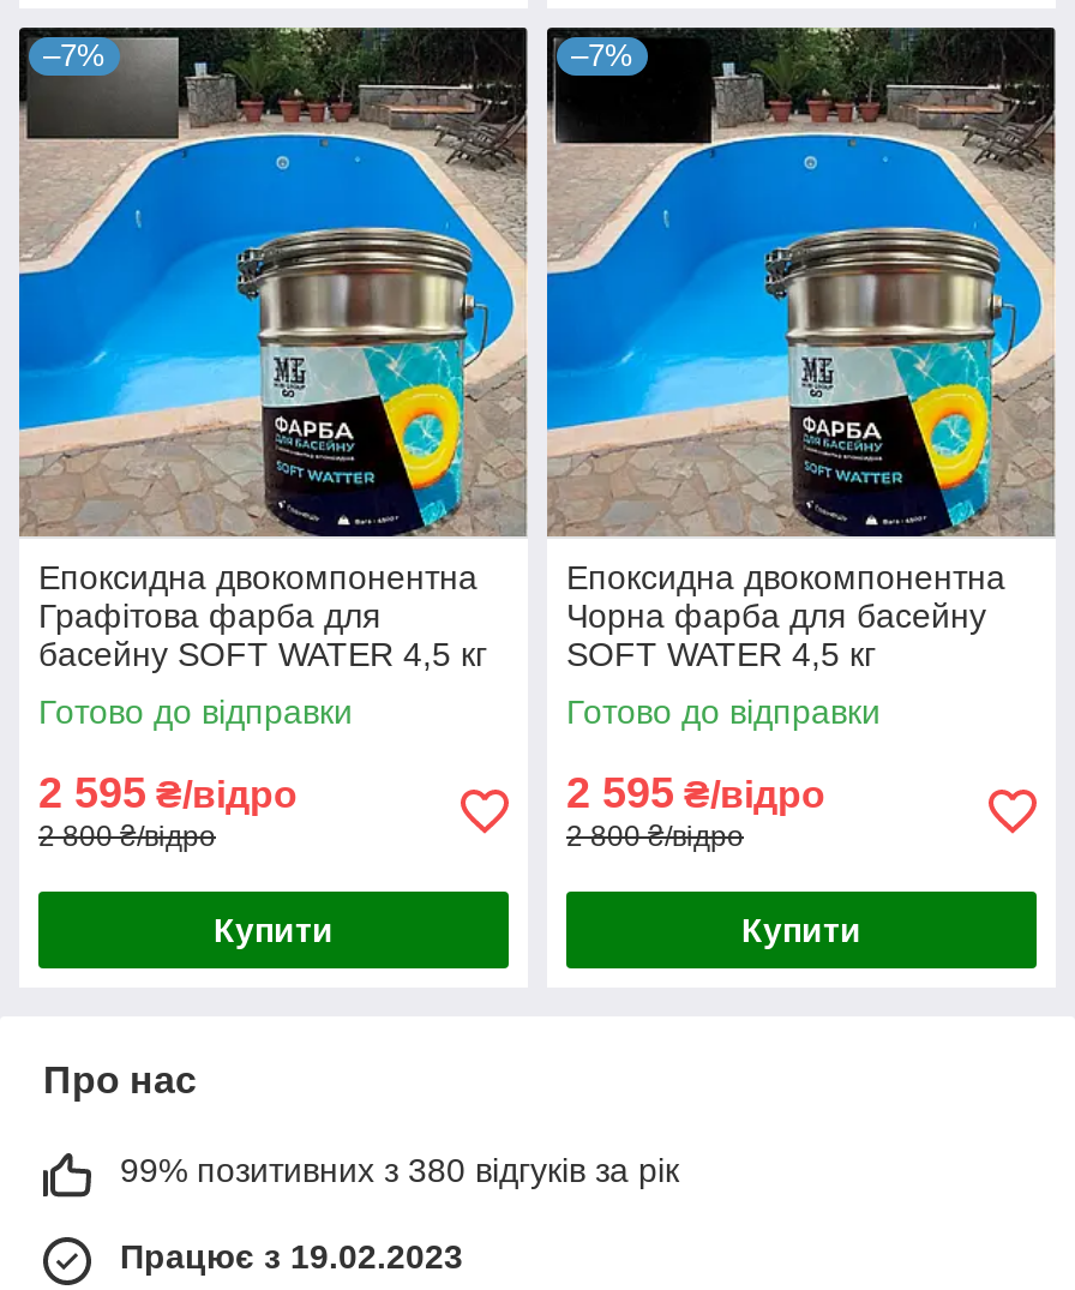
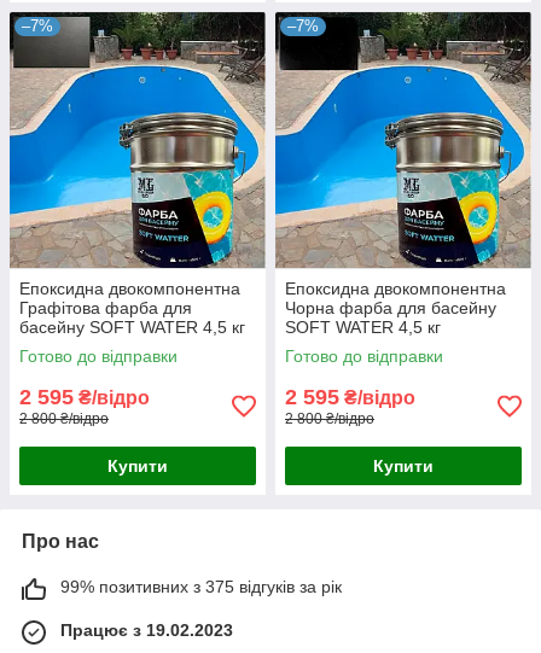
- 99% позитивних з 380 відгуків за рік
+ 99% позитивних з 375 відгуків за рік
